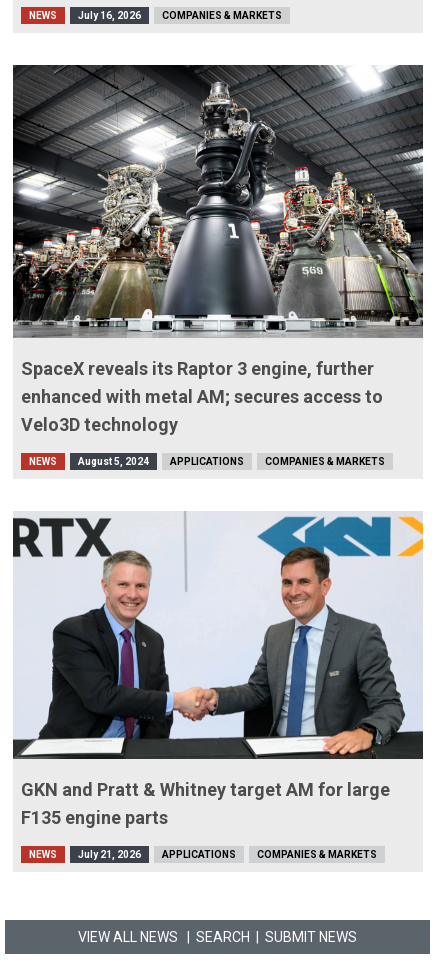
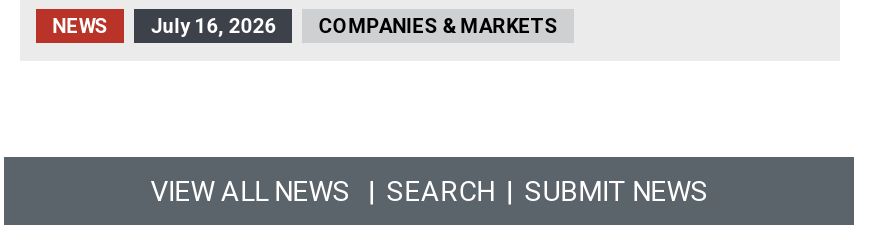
- [image]
- SpaceX reveals its Raptor 3 engine, further
- enhanced with metal AM; secures access to
- Velo3D technology
- APPLICATIONS
- COMPANIES & MARKETS
- NEWS
- August 5, 2024

- [image]
- GKN and Pratt & Whitney target AM for large
- F135 engine parts
- APPLICATIONS
- COMPANIES & MARKETS
- NEWS
- July 21, 2026
